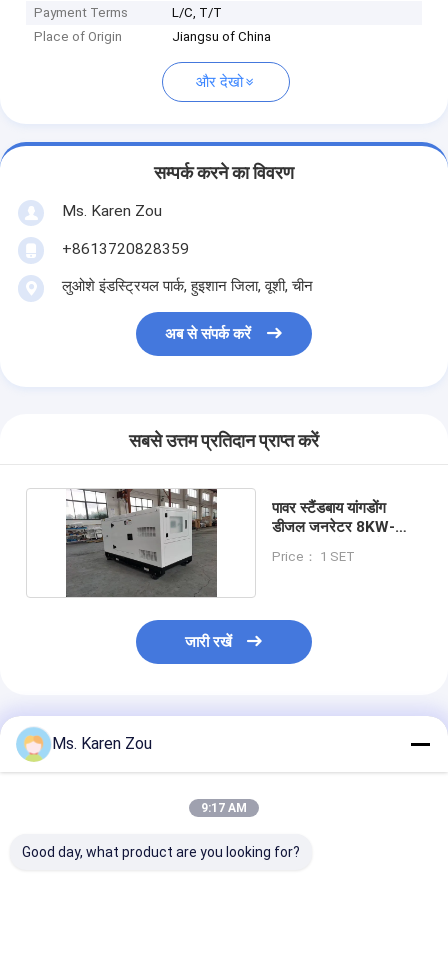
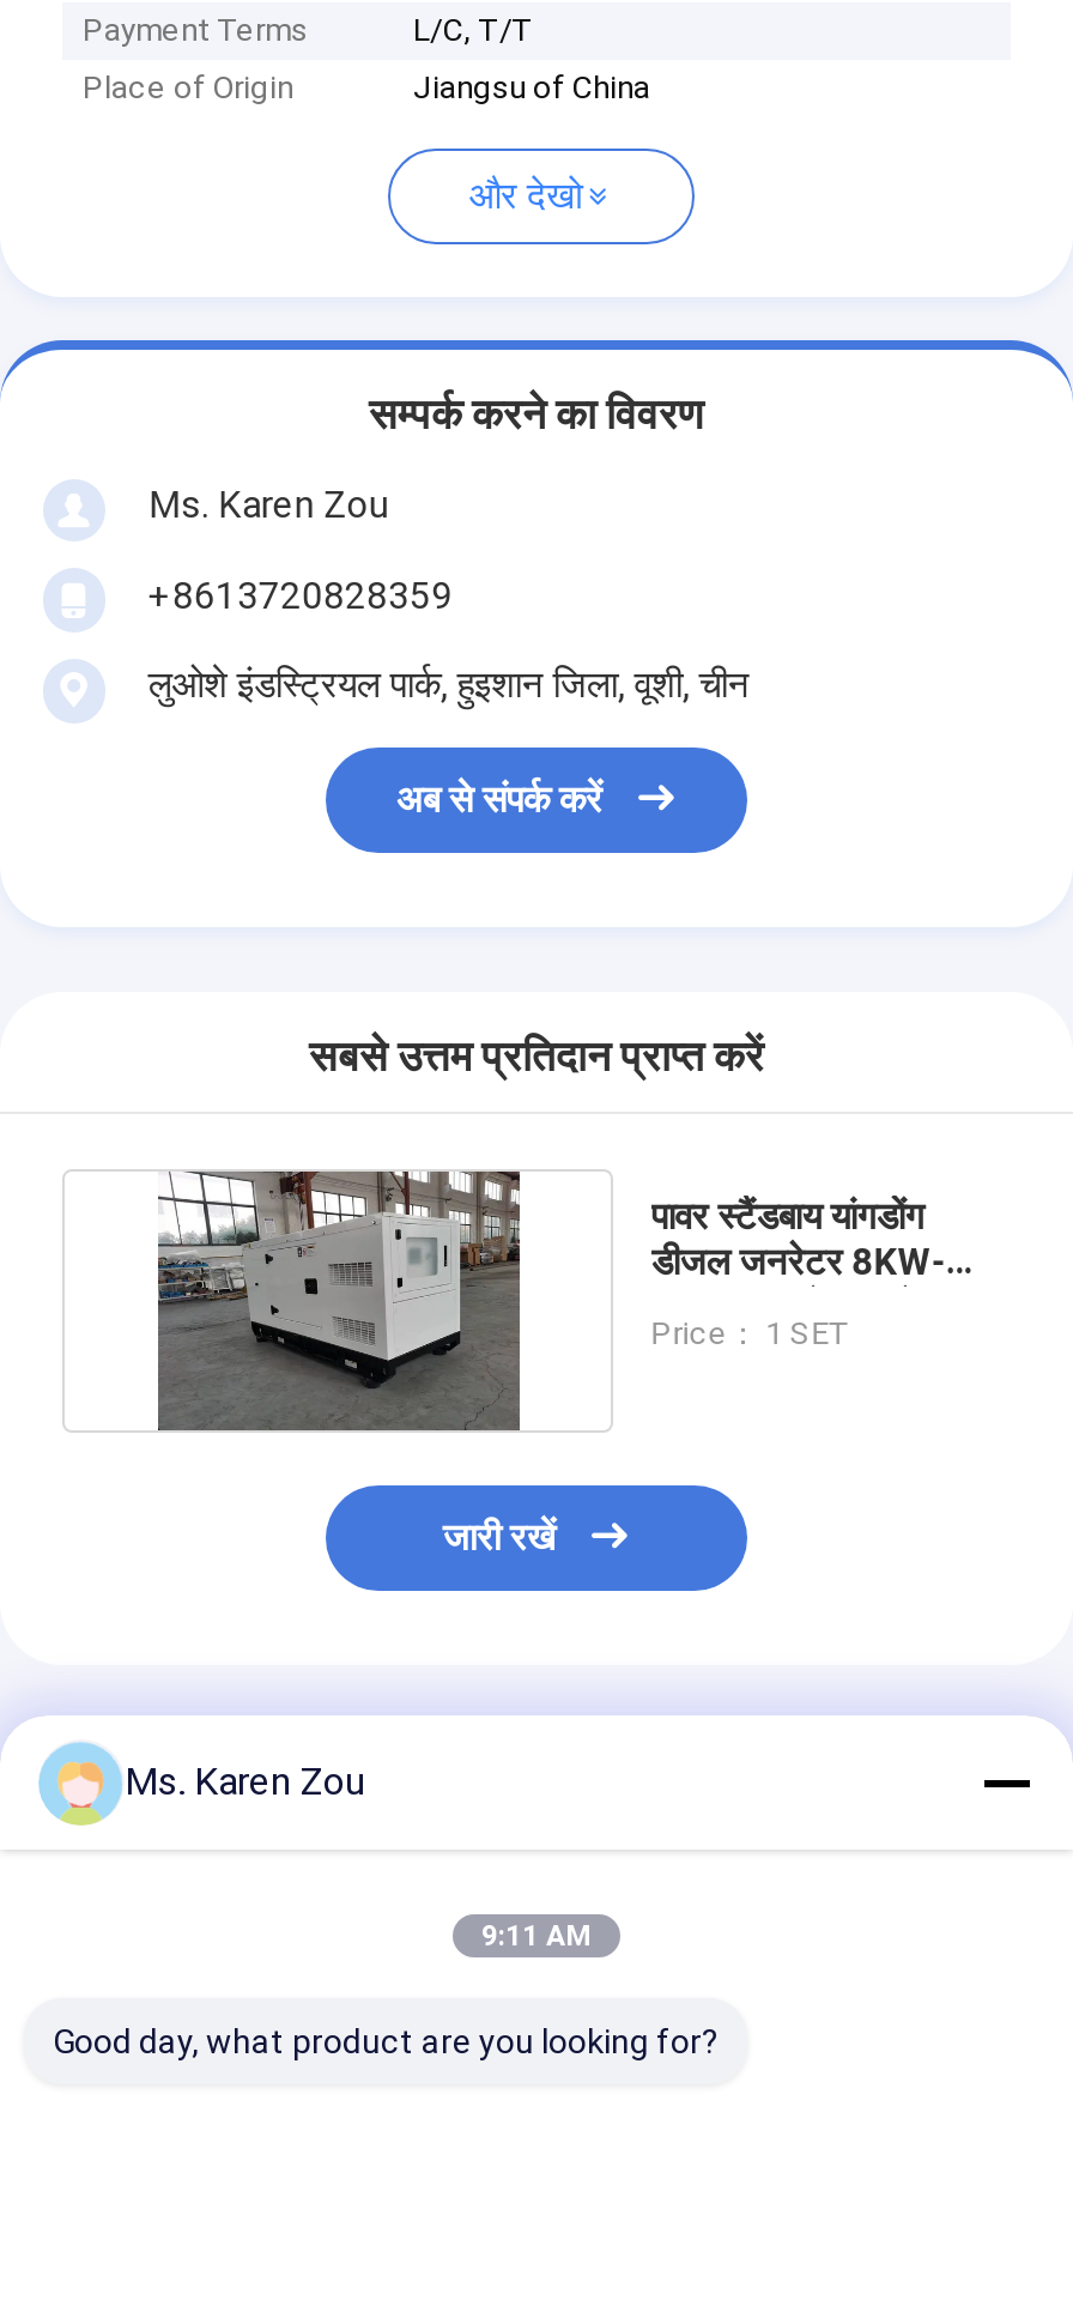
- 9:17 AM
+ 9:11 AM
